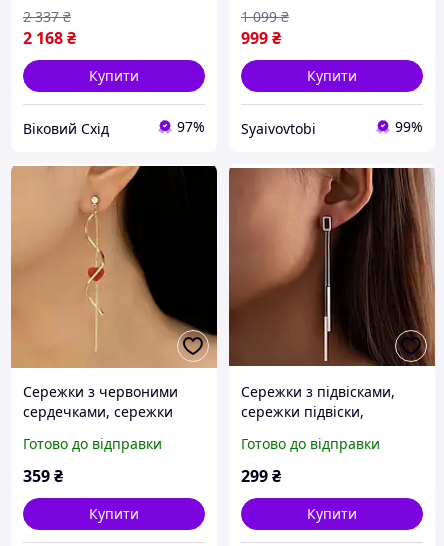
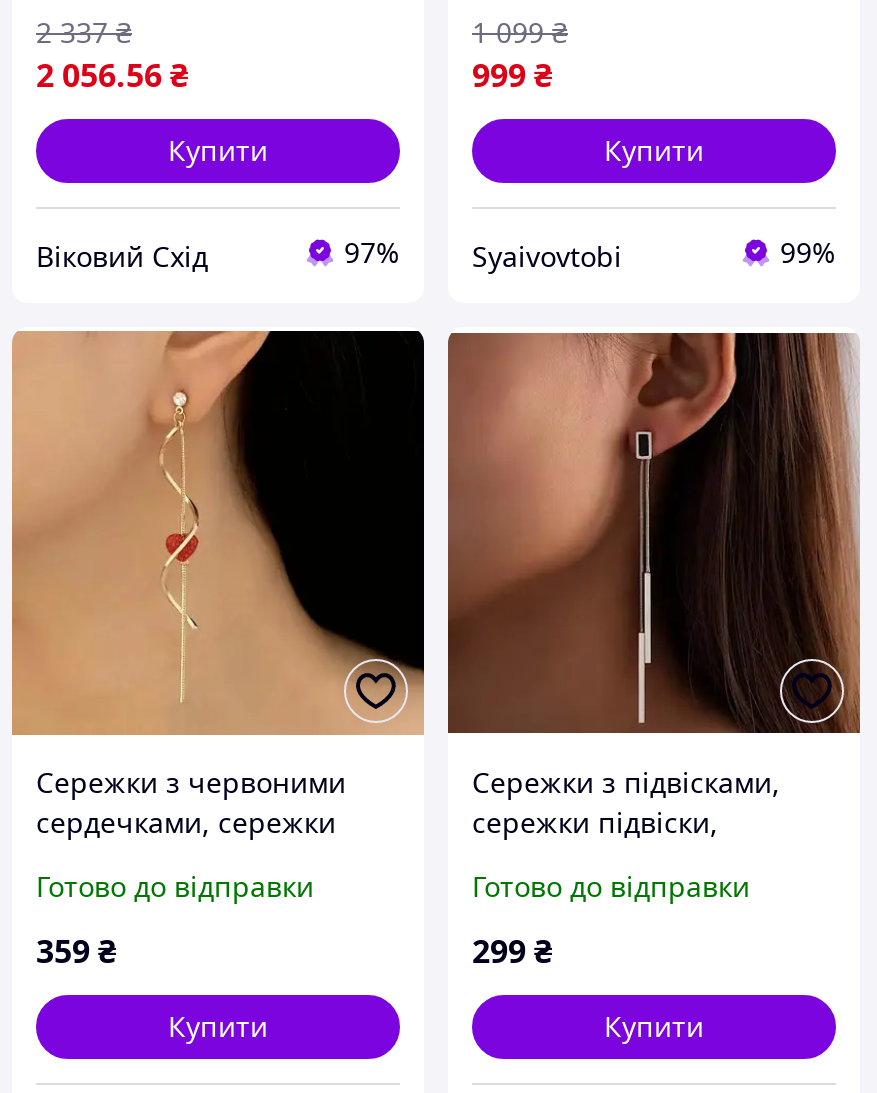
- 2 168 ₴
+ 2 056.56 ₴
